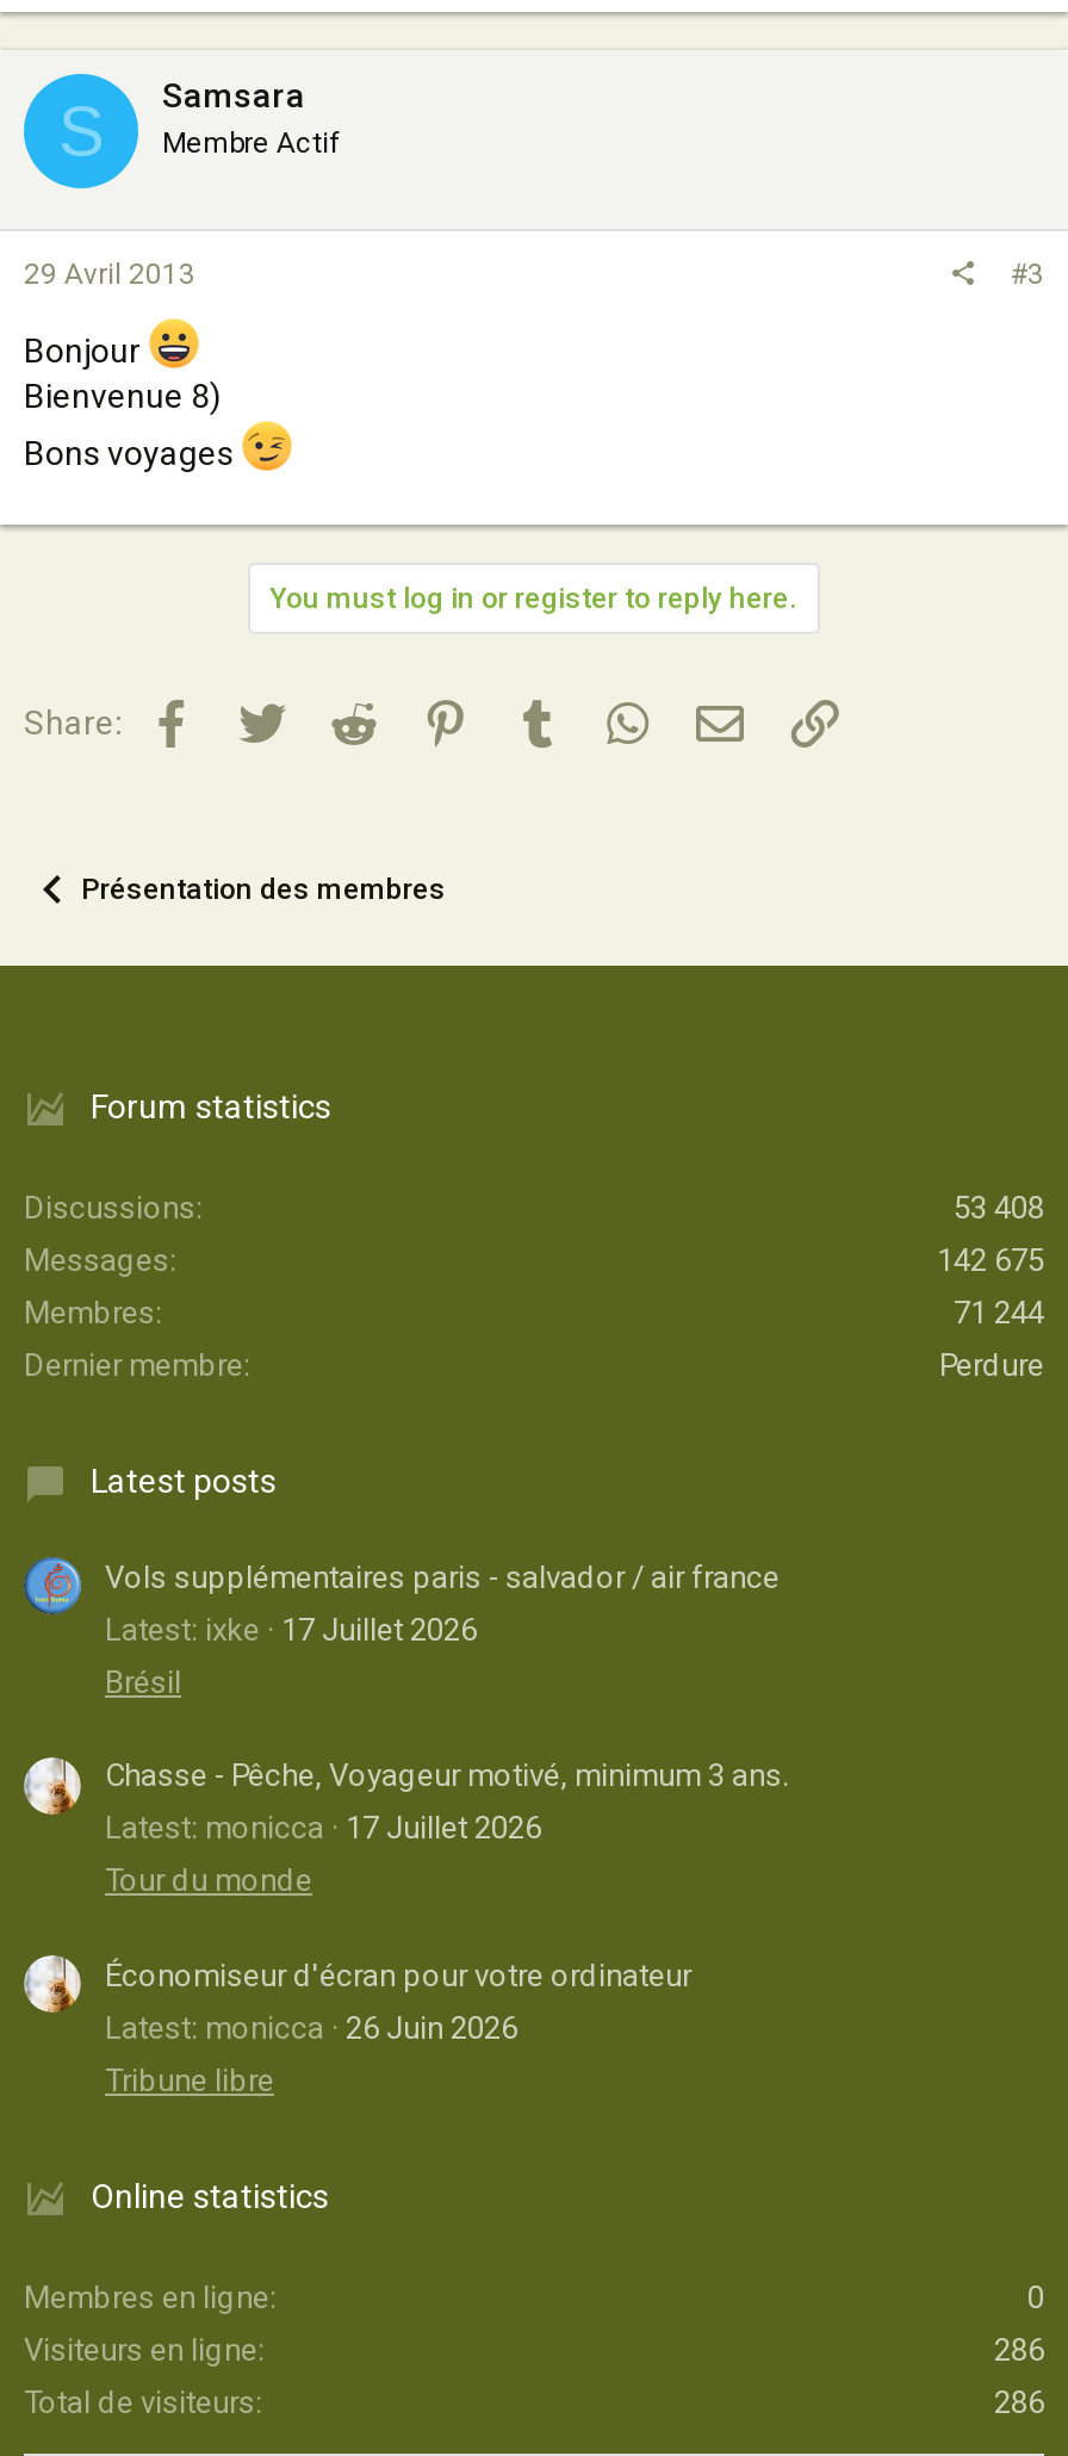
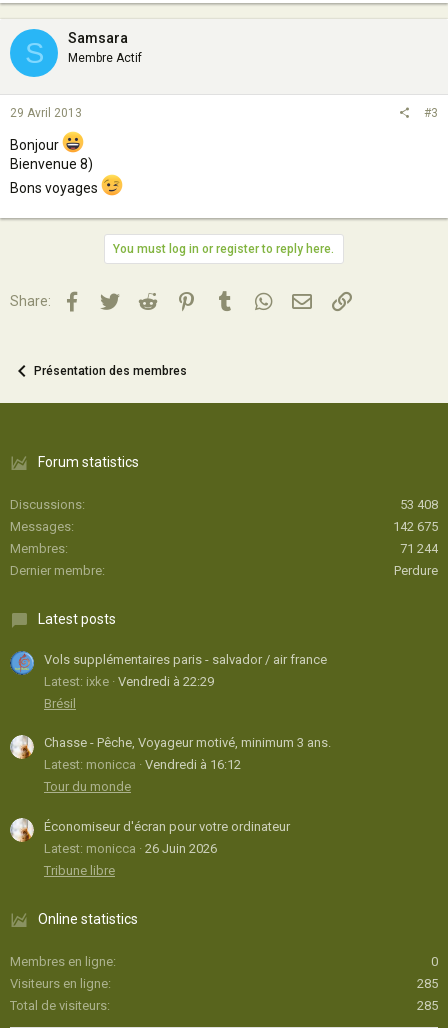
- Latest: ixke 17 Juillet 2026
+ Latest: ixke Vendredi à 22:29

- Latest: monicca 17 Juillet 2026
+ Latest: monicca Vendredi à 16:12

- 286
+ 285

- 286
+ 285
